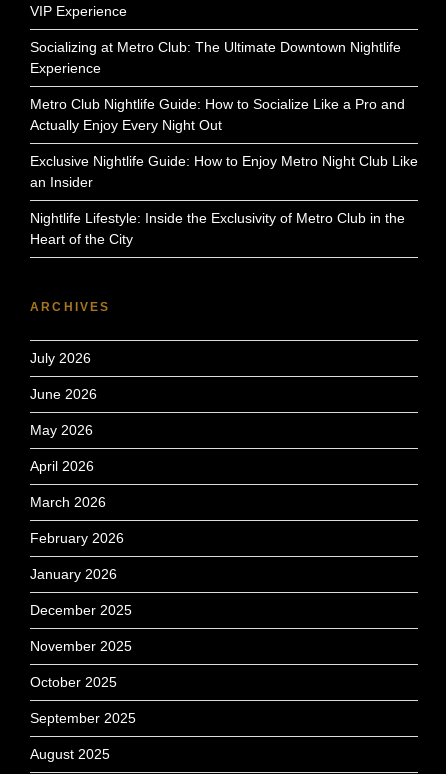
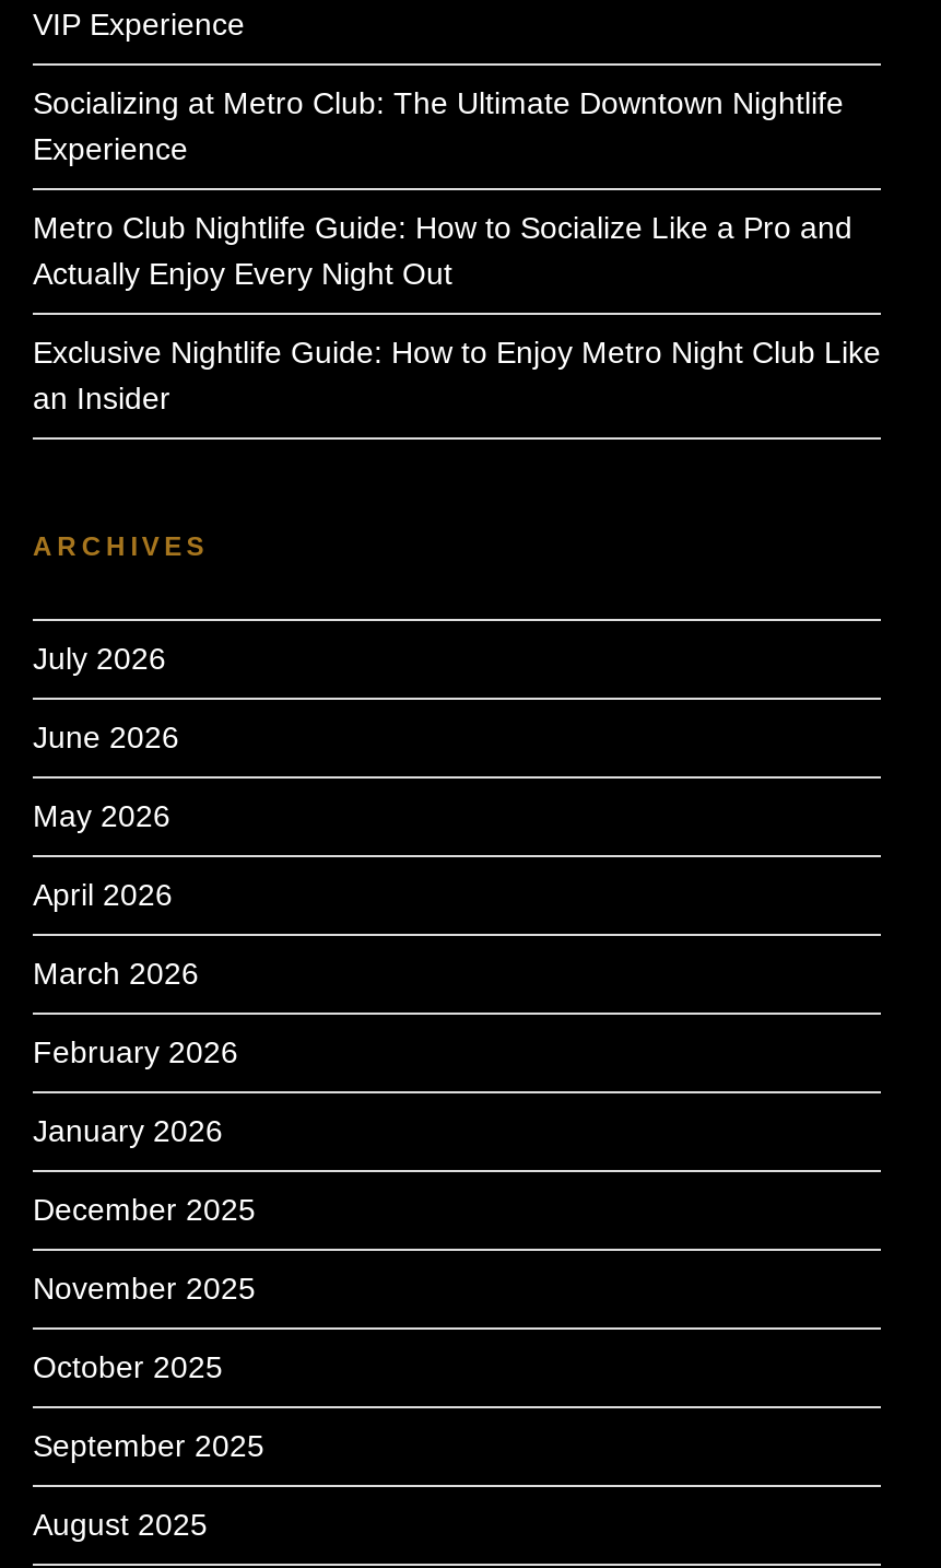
- Nightlife Lifestyle: Inside the Exclusivity of Metro Club in the
- Heart of the City
